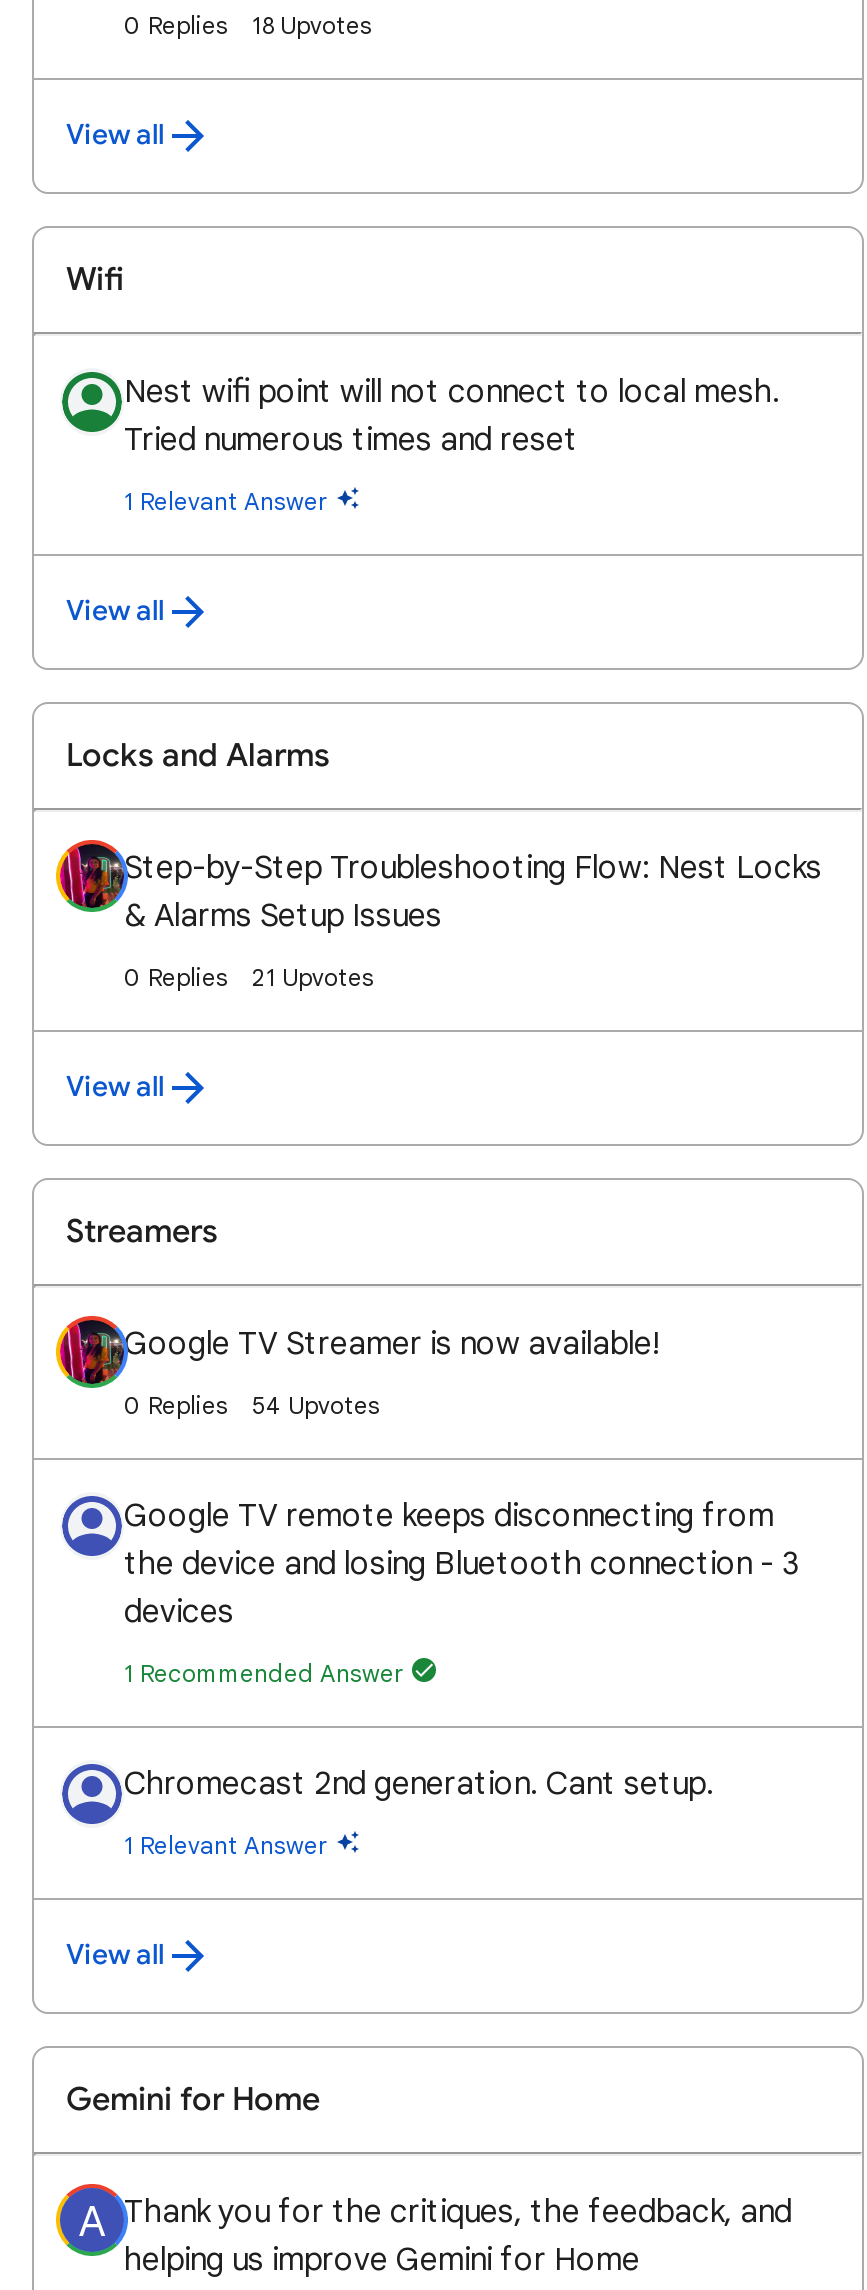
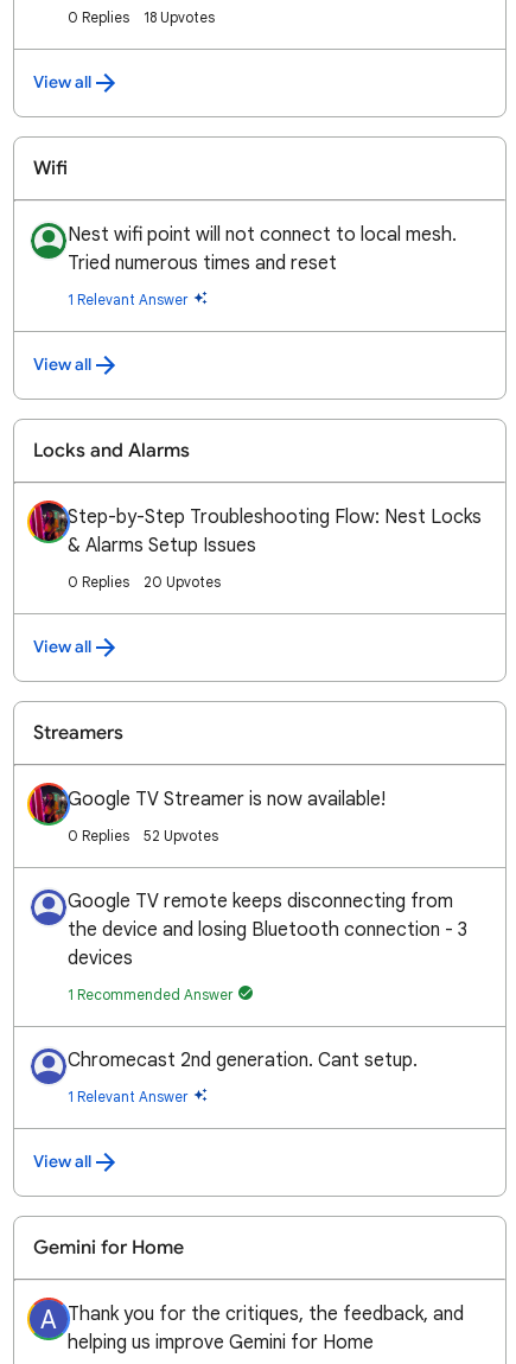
- 21 Upvotes
+ 20 Upvotes

- 54 Upvotes
+ 52 Upvotes
